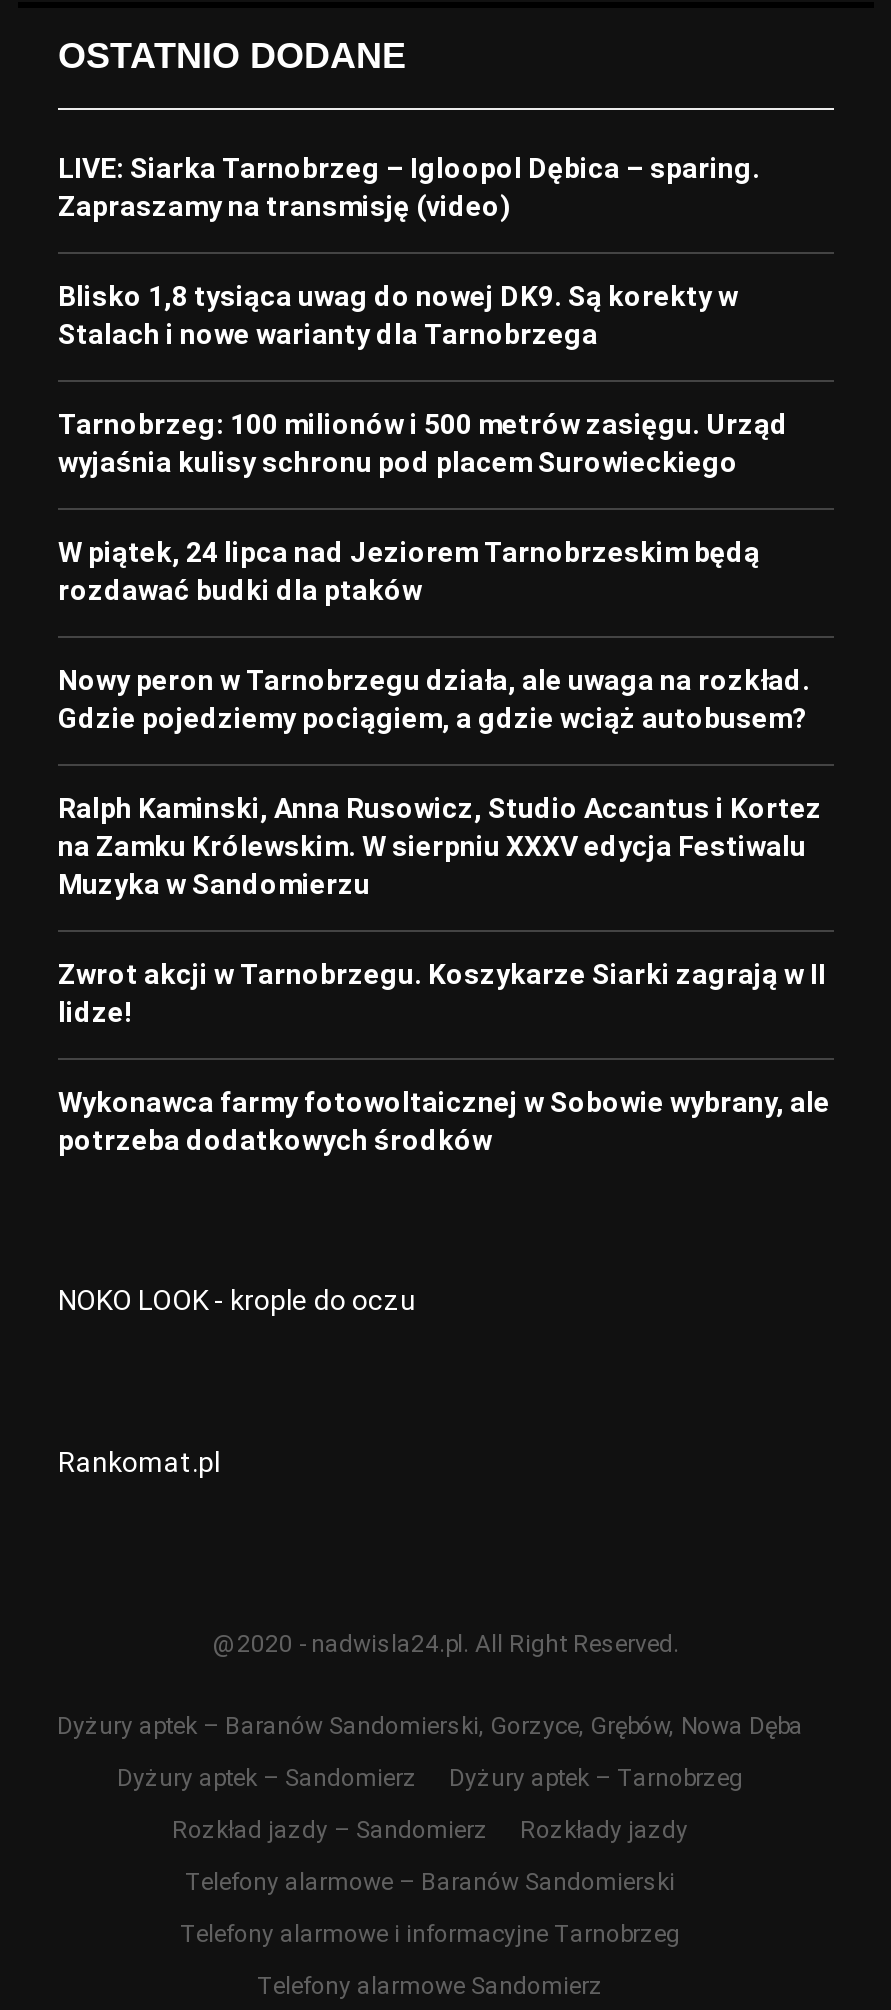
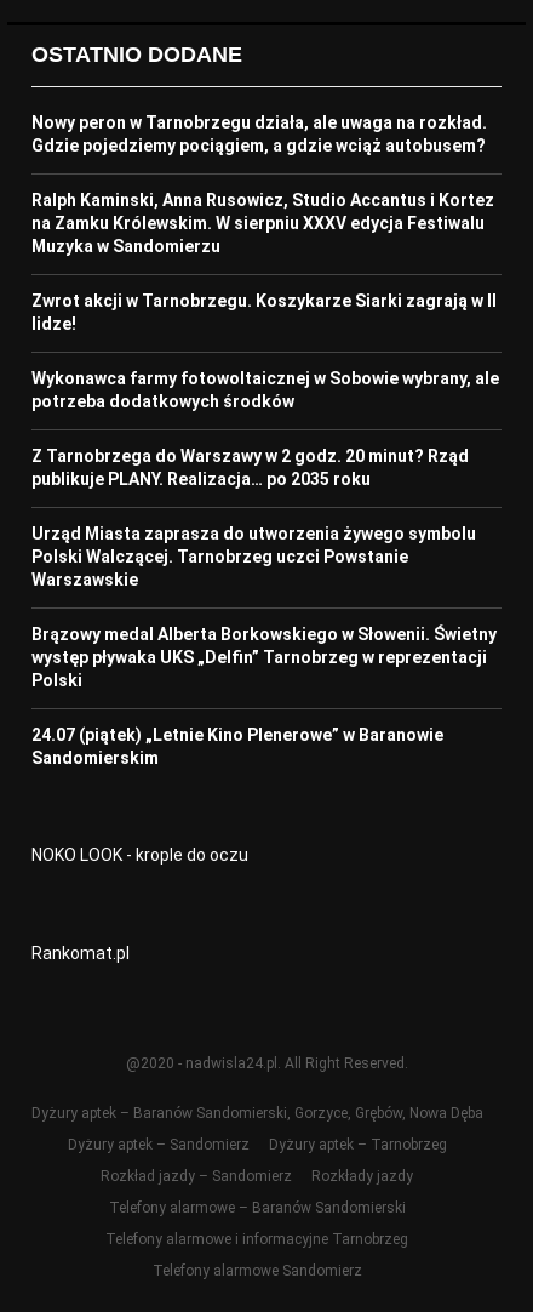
- LIVE: Siarka Tarnobrzeg – Igloopol Dębica – sparing.
- Zapraszamy na transmisję (video)
- Blisko 1,8 tysiąca uwag do nowej DK9. Są korekty w
- Stalach i nowe warianty dla Tarnobrzega
- Tarnobrzeg: 100 milionów i 500 metrów zasięgu. Urząd
- wyjaśnia kulisy schronu pod placem Surowieckiego
- W piątek, 24 lipca nad Jeziorem Tarnobrzeskim będą
- rozdawać budki dla ptaków

moved up: Nowy peron w Tarnobrzegu działa, ale uwaga na rozkład. | Gdzie pojedziemy pociągiem, a gdzie wciąż autobusem? | Ralph Kaminski, Anna Rusowicz, Studio Accantus i Kortez | ... | Wykonawca farmy fotowoltaicznej w Sobowie wybrany, ale | potrzeba dodatkowych środków

+ Z Tarnobrzega do Warszawy w 2 godz. 20 minut? Rząd
+ publikuje PLANY. Realizacja… po 2035 roku
+ Urząd Miasta zaprasza do utworzenia żywego symbolu
+ Polski Walczącej. Tarnobrzeg uczci Powstanie
+ Warszawskie
+ Brązowy medal Alberta Borkowskiego w Słowenii. Świetny
+ występ pływaka UKS „Delfin” Tarnobrzeg w reprezentacji
+ Polski
+ 24.07 (piątek) „Letnie Kino Plenerowe” w Baranowie
+ Sandomierskim
